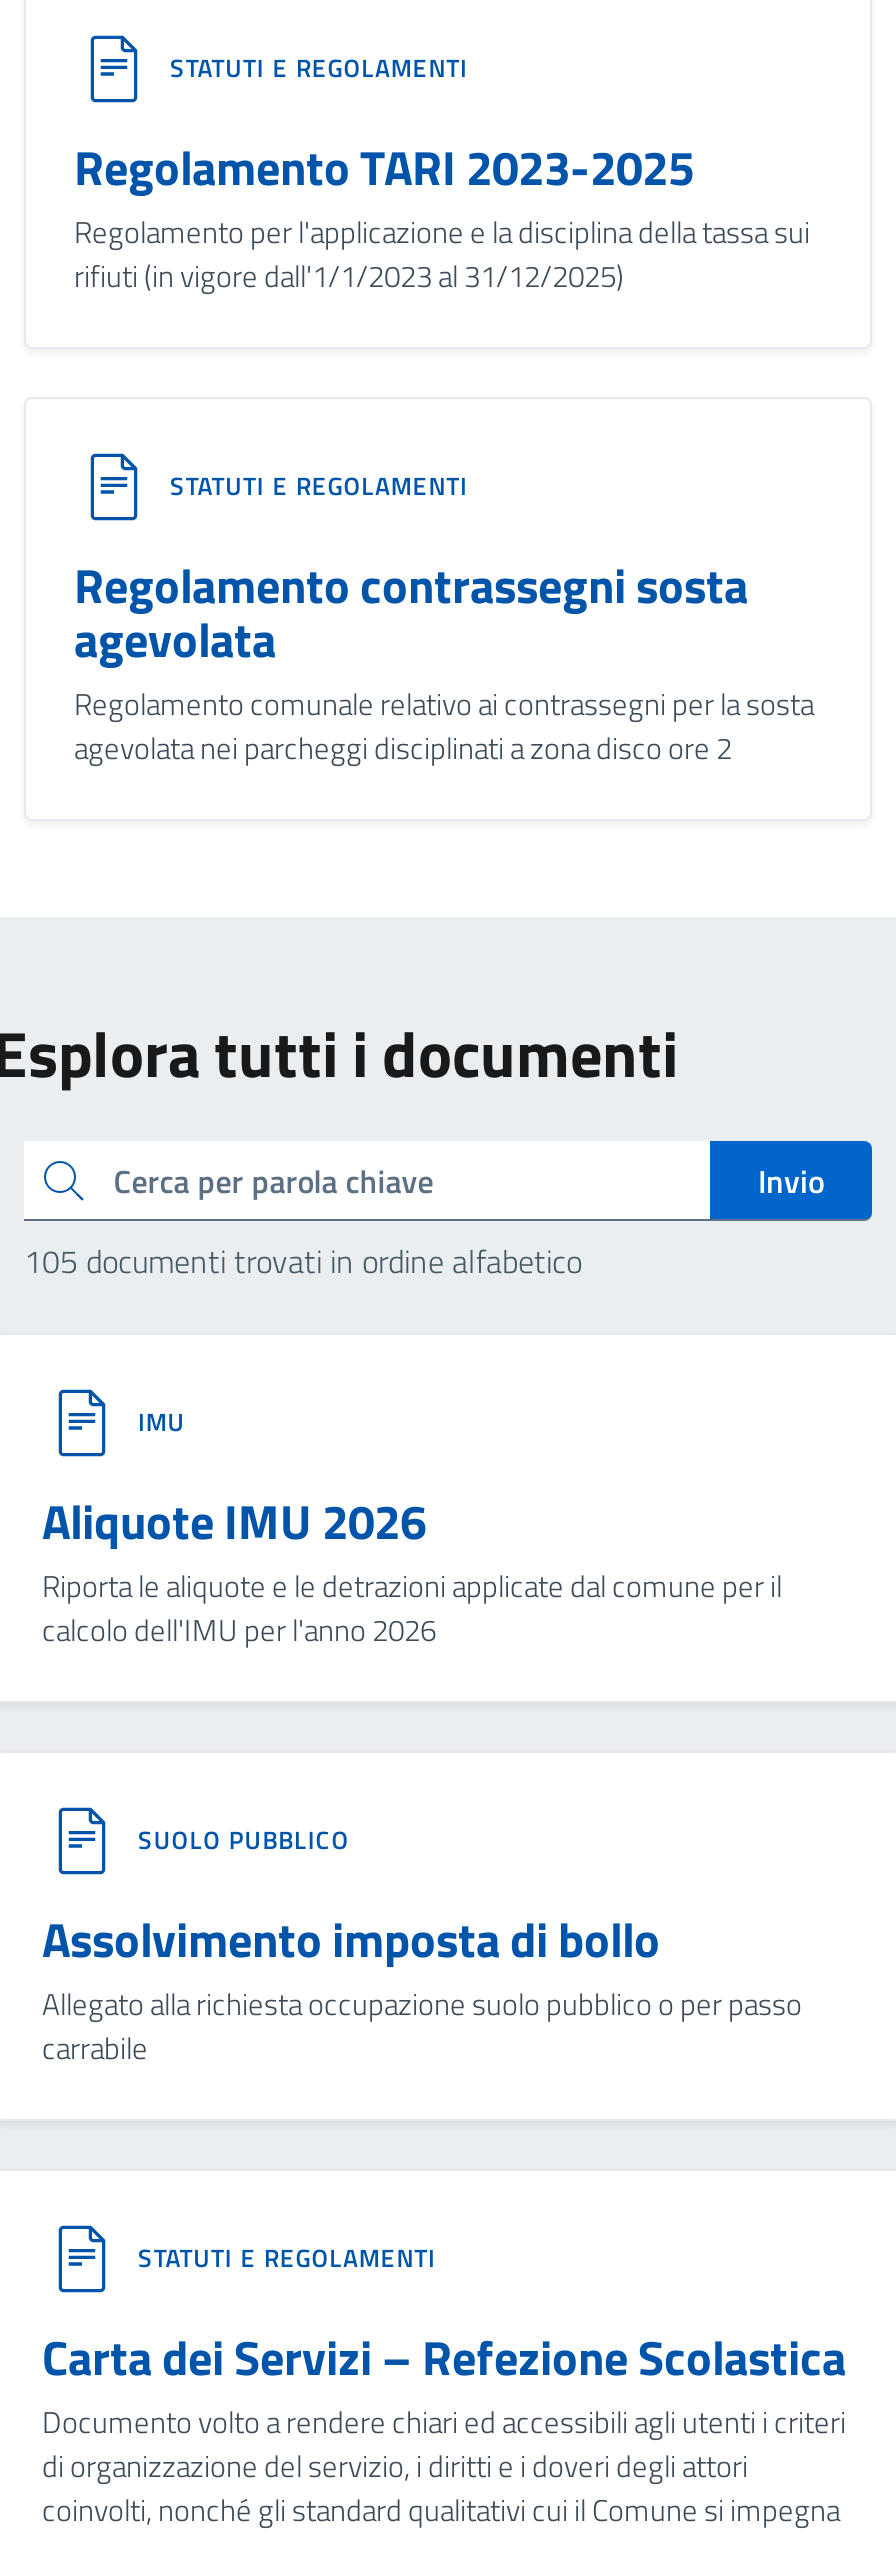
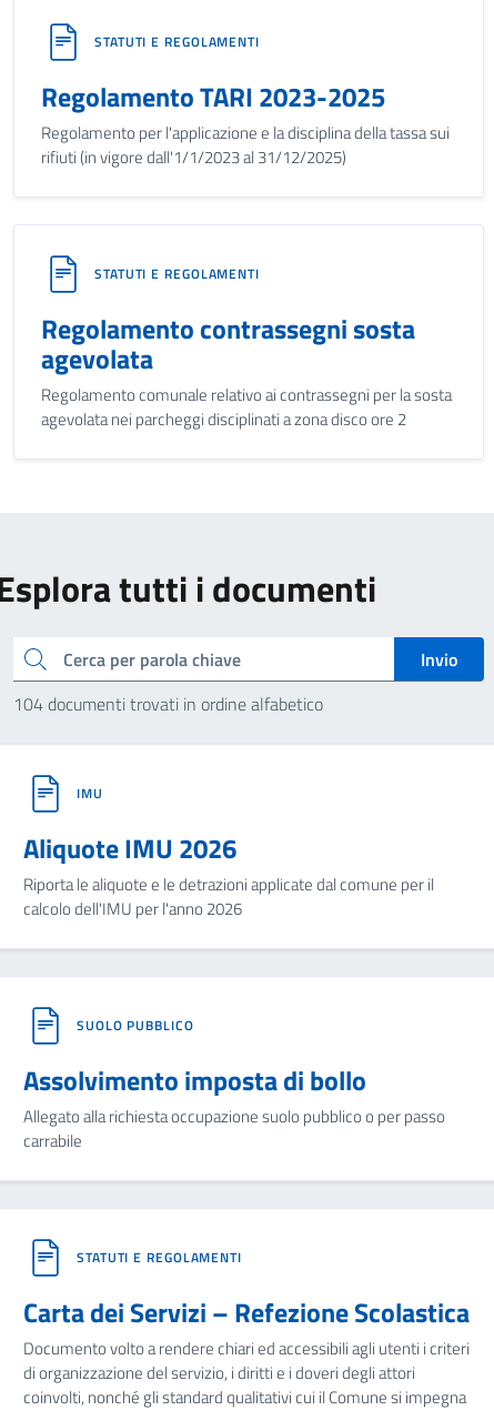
- 105 documenti trovati in ordine alfabetico
+ 104 documenti trovati in ordine alfabetico
